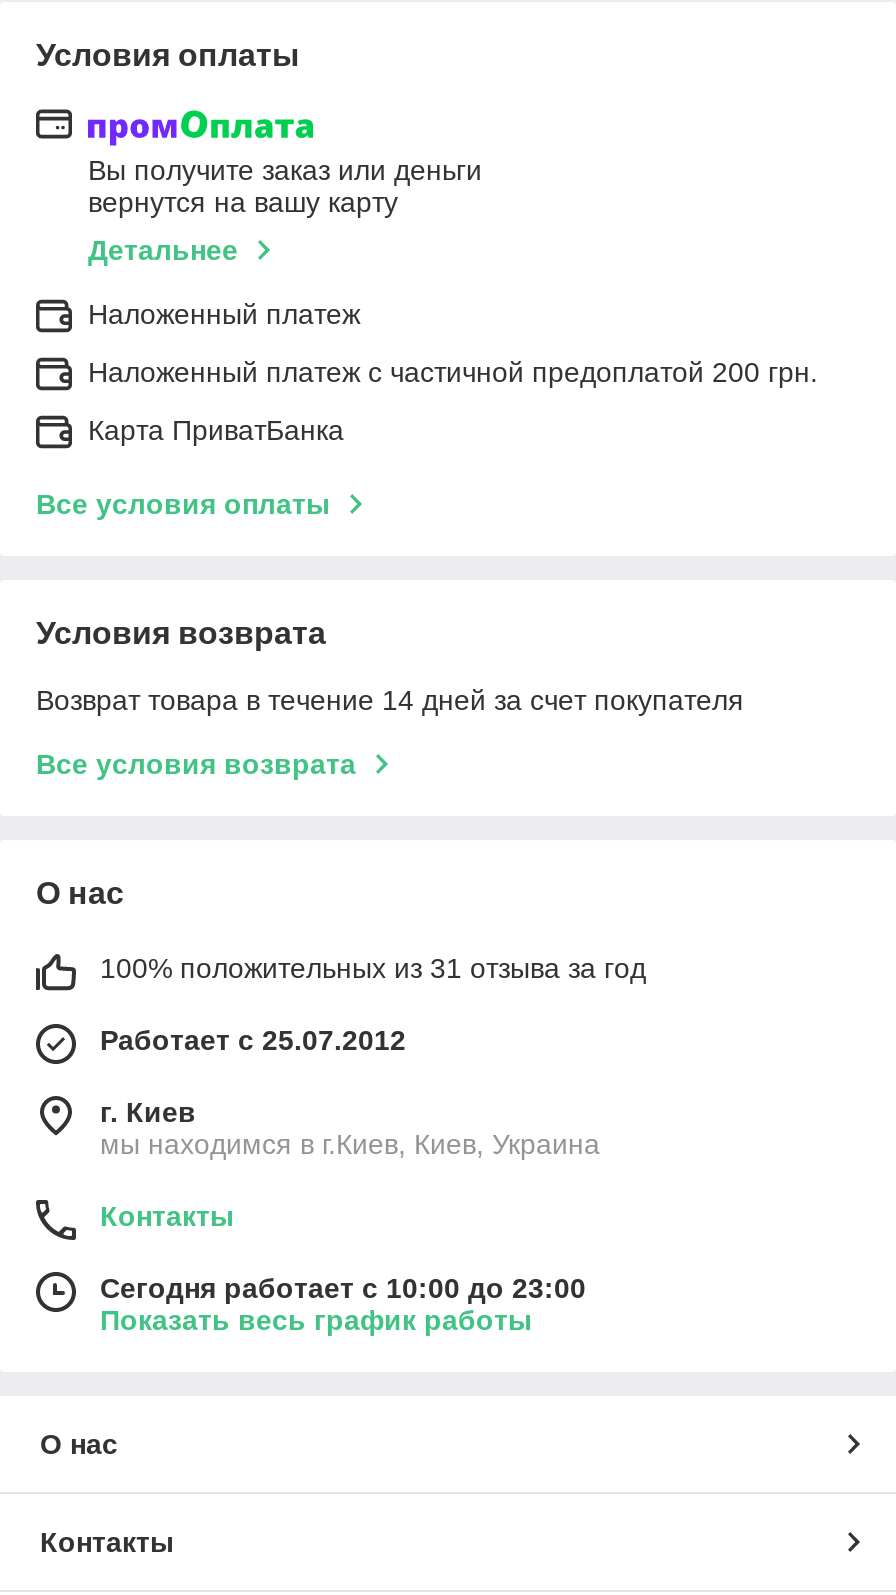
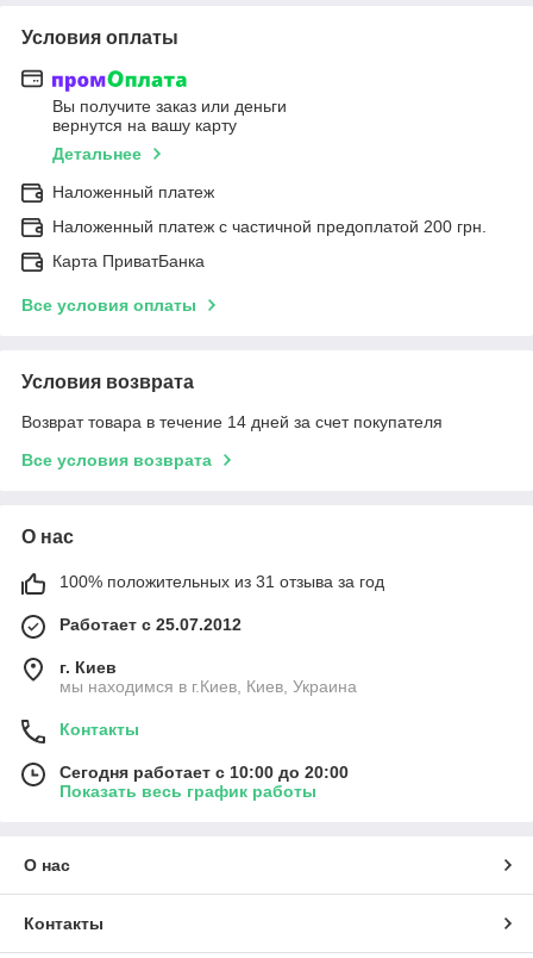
- Сегодня работает с 10:00 до 23:00
+ Сегодня работает с 10:00 до 20:00
